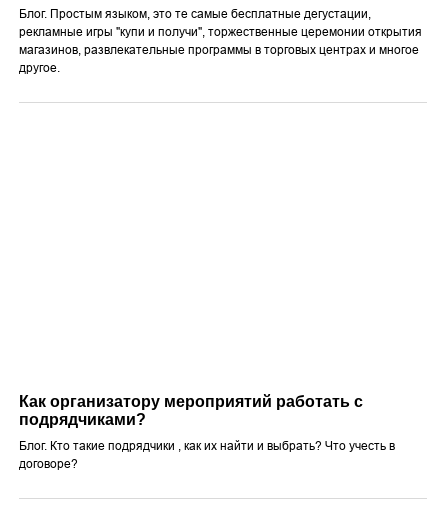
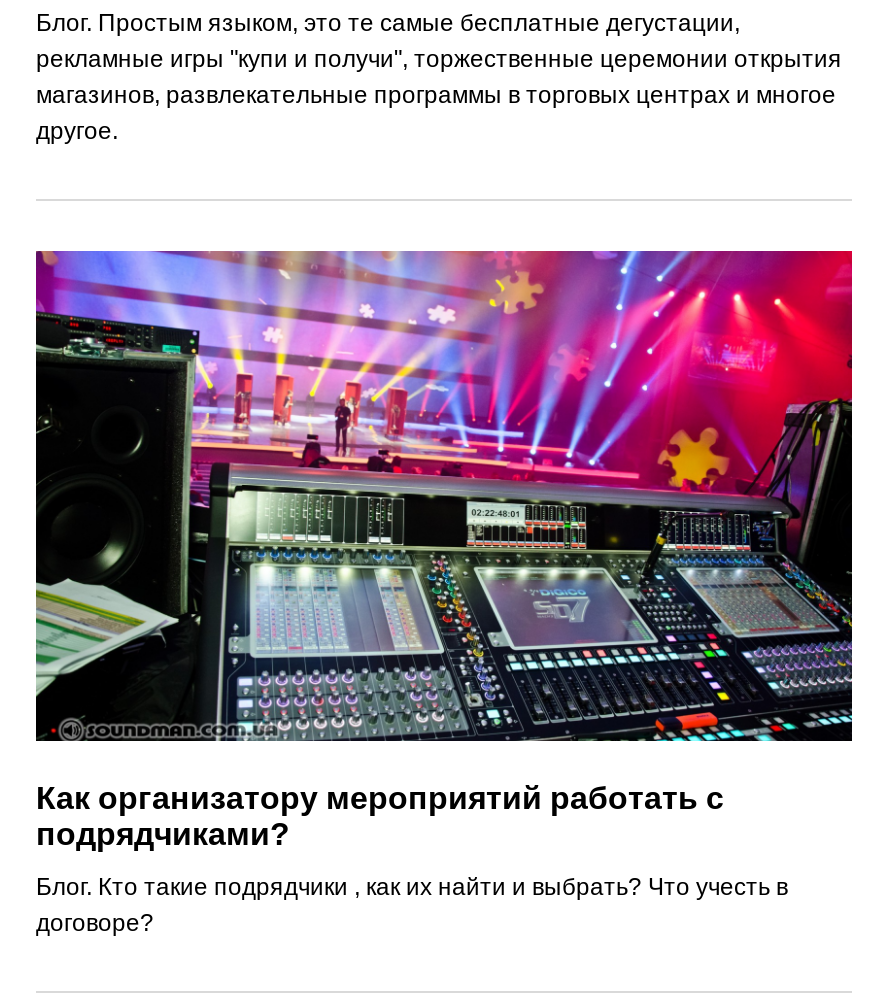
+ [image]
